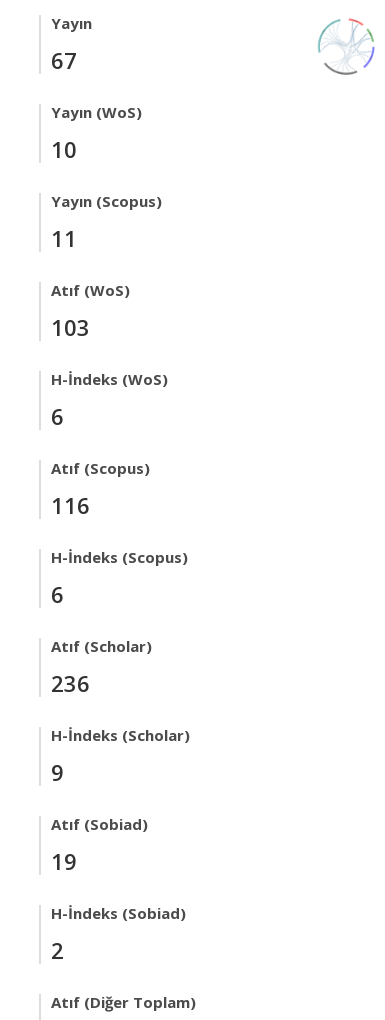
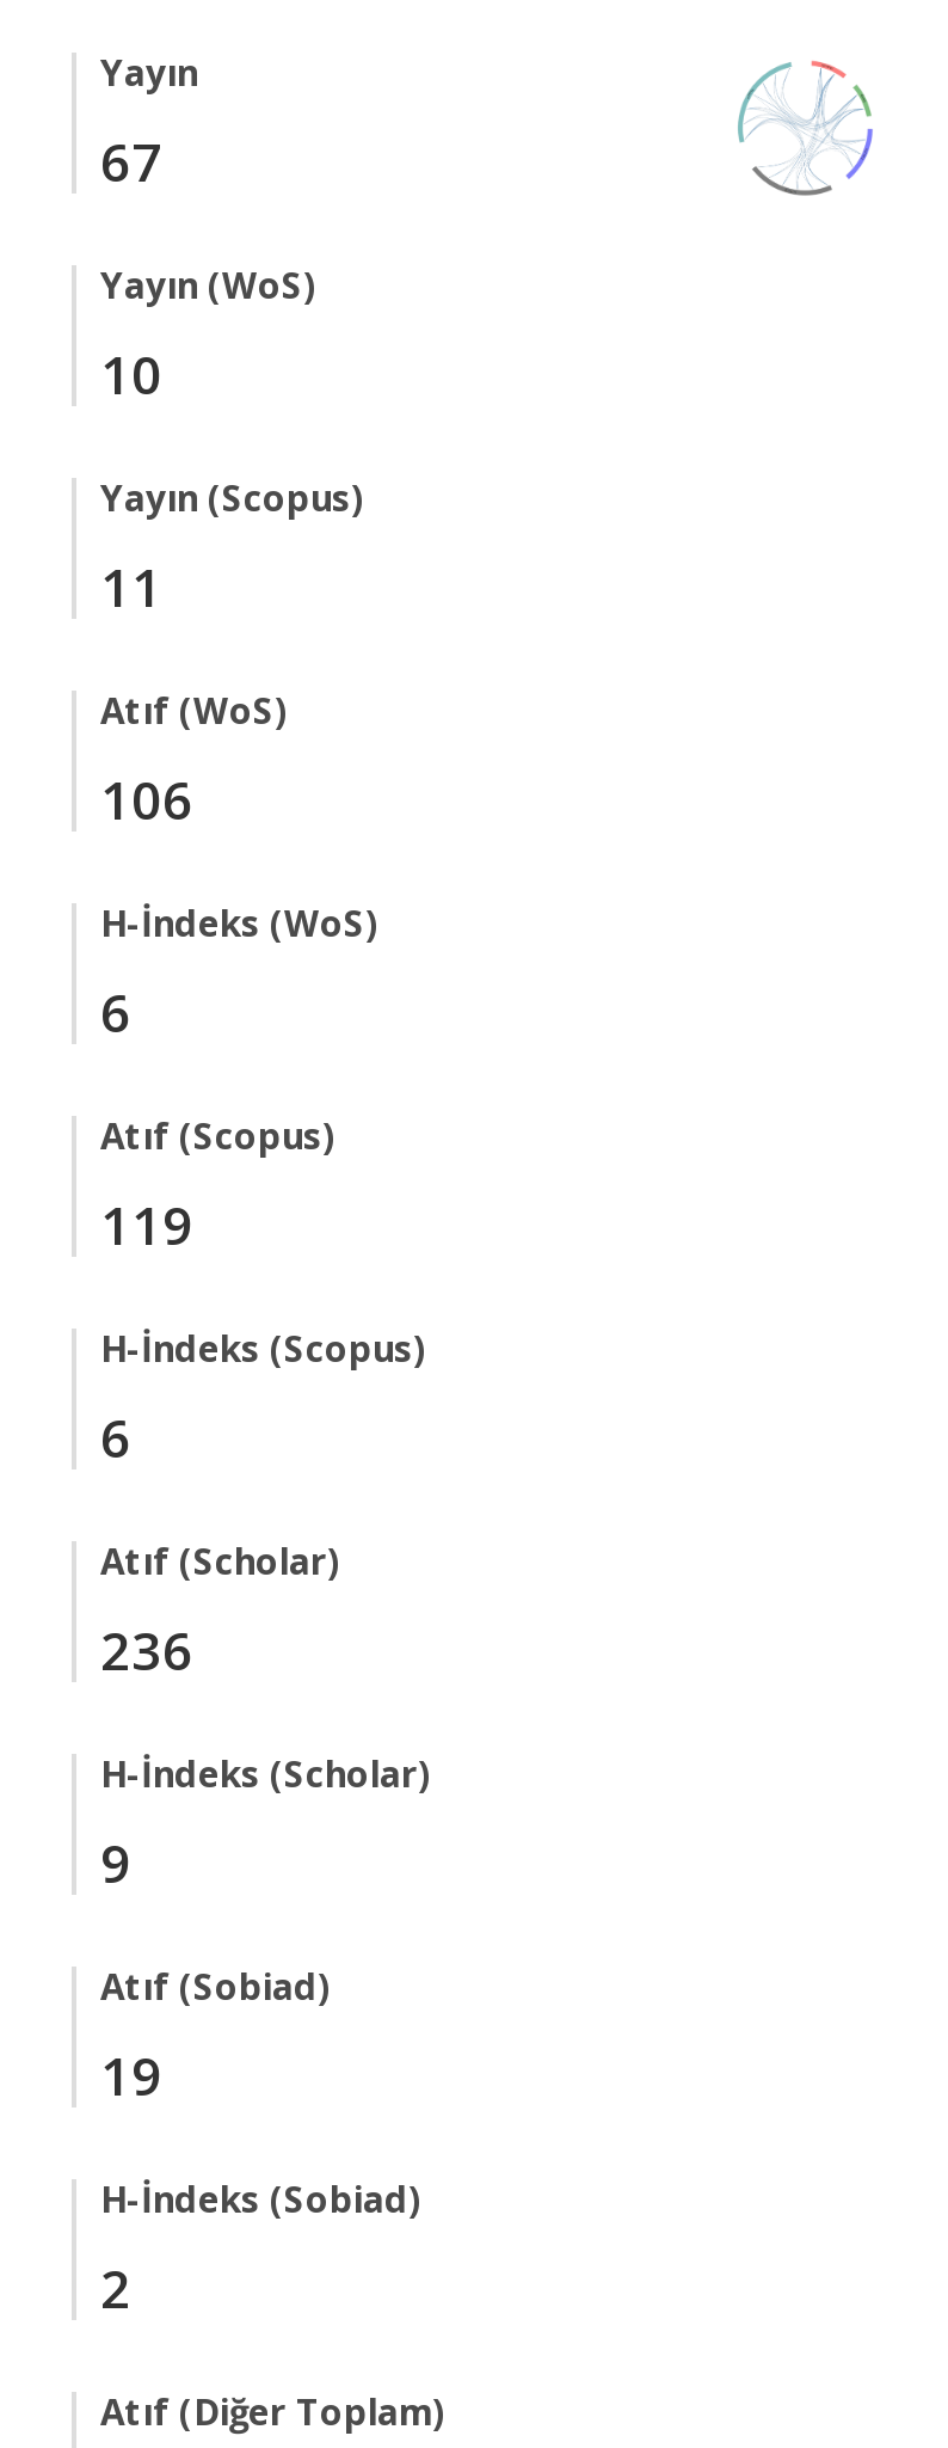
- 103
+ 106

- 116
+ 119
